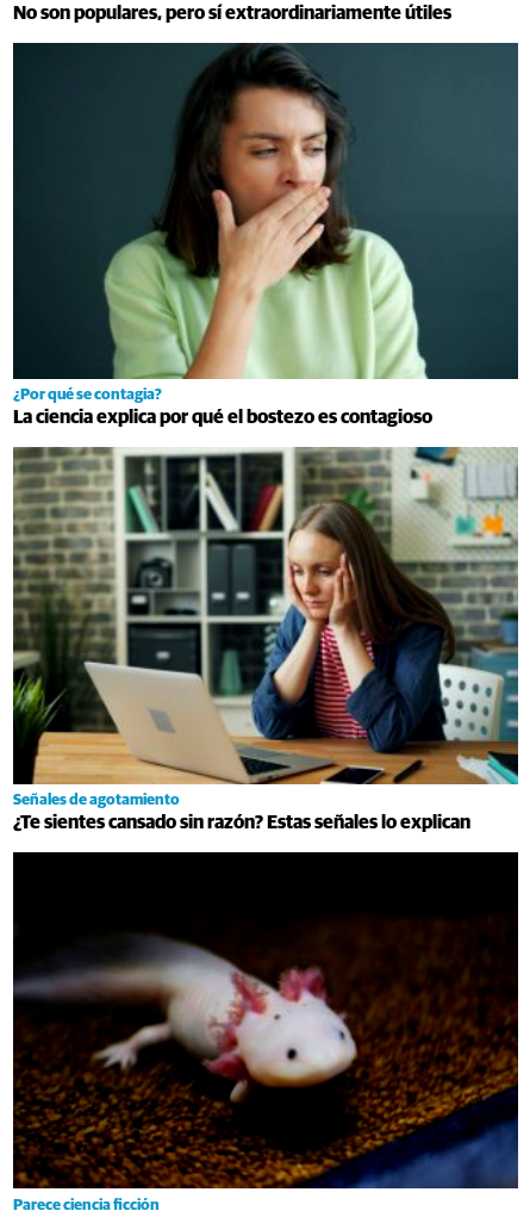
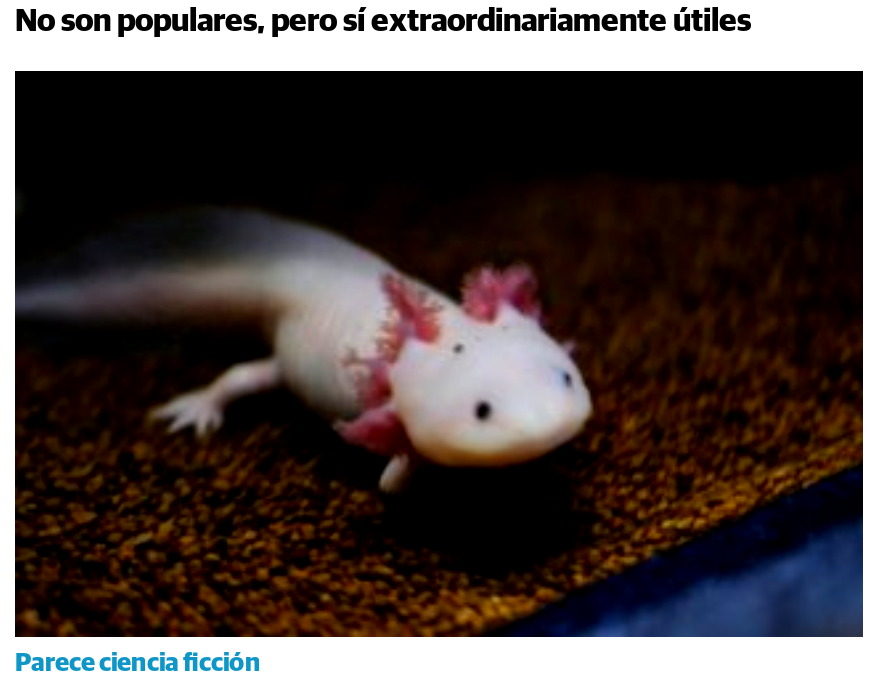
- [image]
- ¿Por qué se contagia?
- La ciencia explica por qué el bostezo es contagioso

- [image]
- Señales de agotamiento
- ¿Te sientes cansado sin razón? Estas señales lo explican
